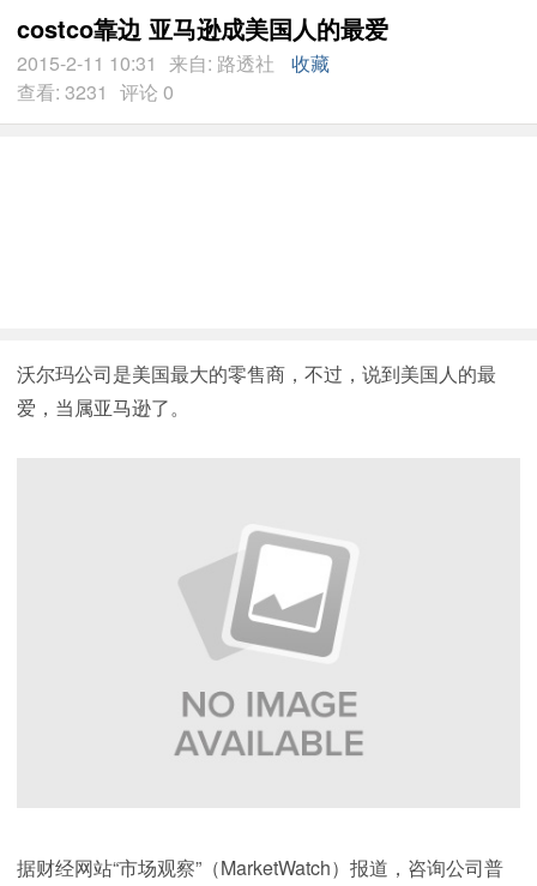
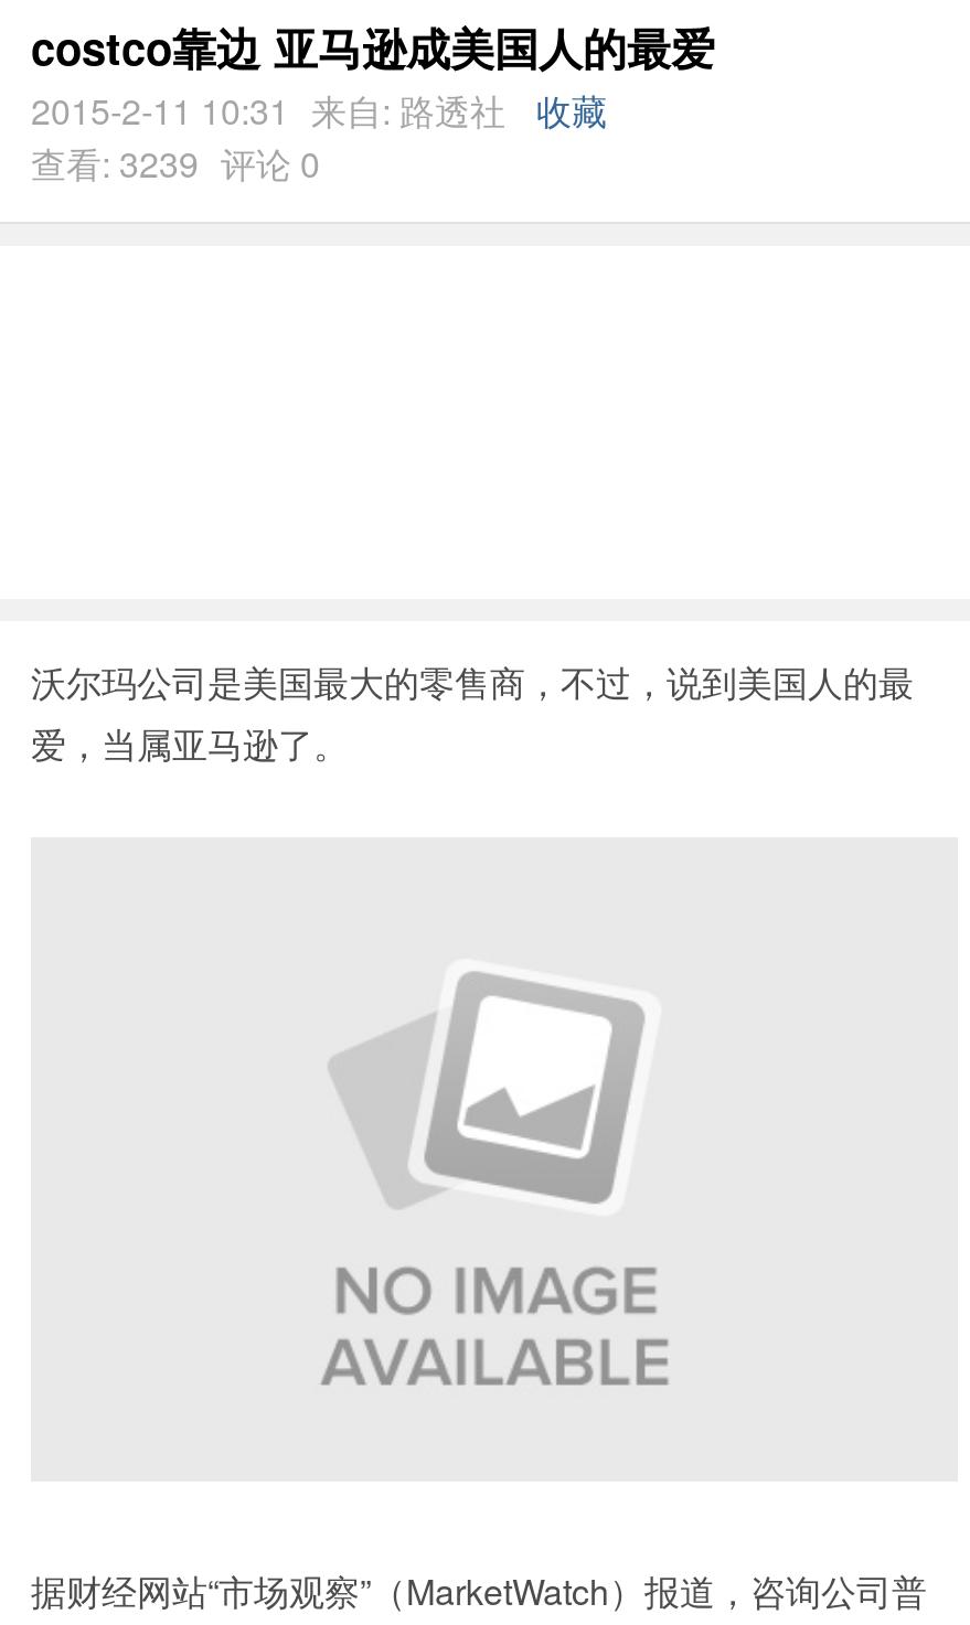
- 查看: 3231 评论 0
+ 查看: 3239 评论 0
